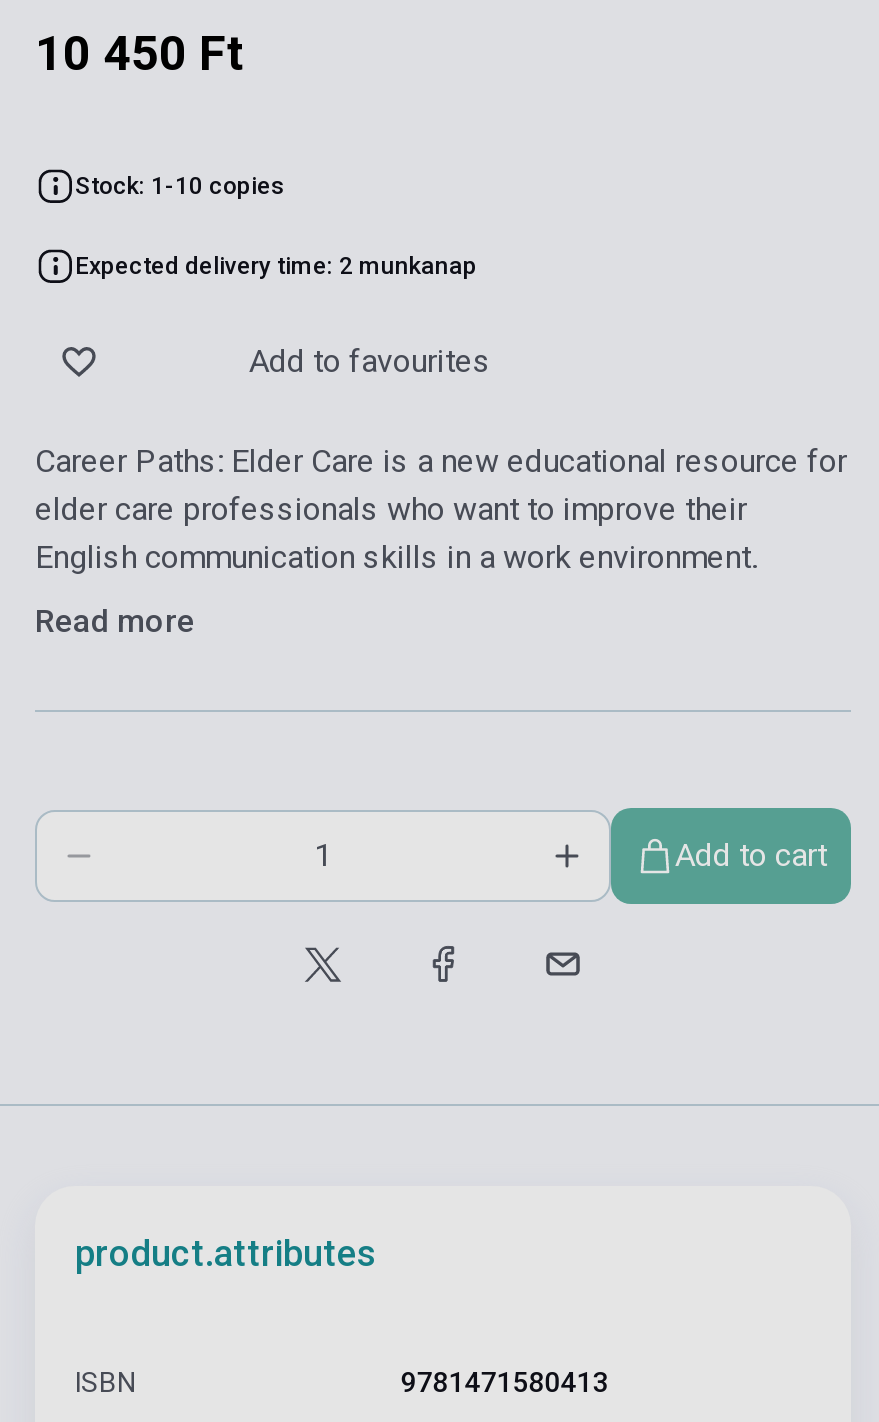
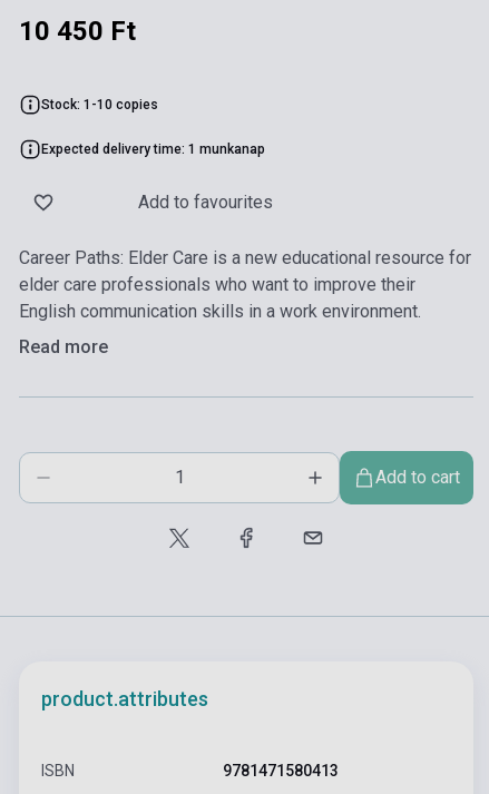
- Expected delivery time: 2 munkanap
+ Expected delivery time: 1 munkanap
